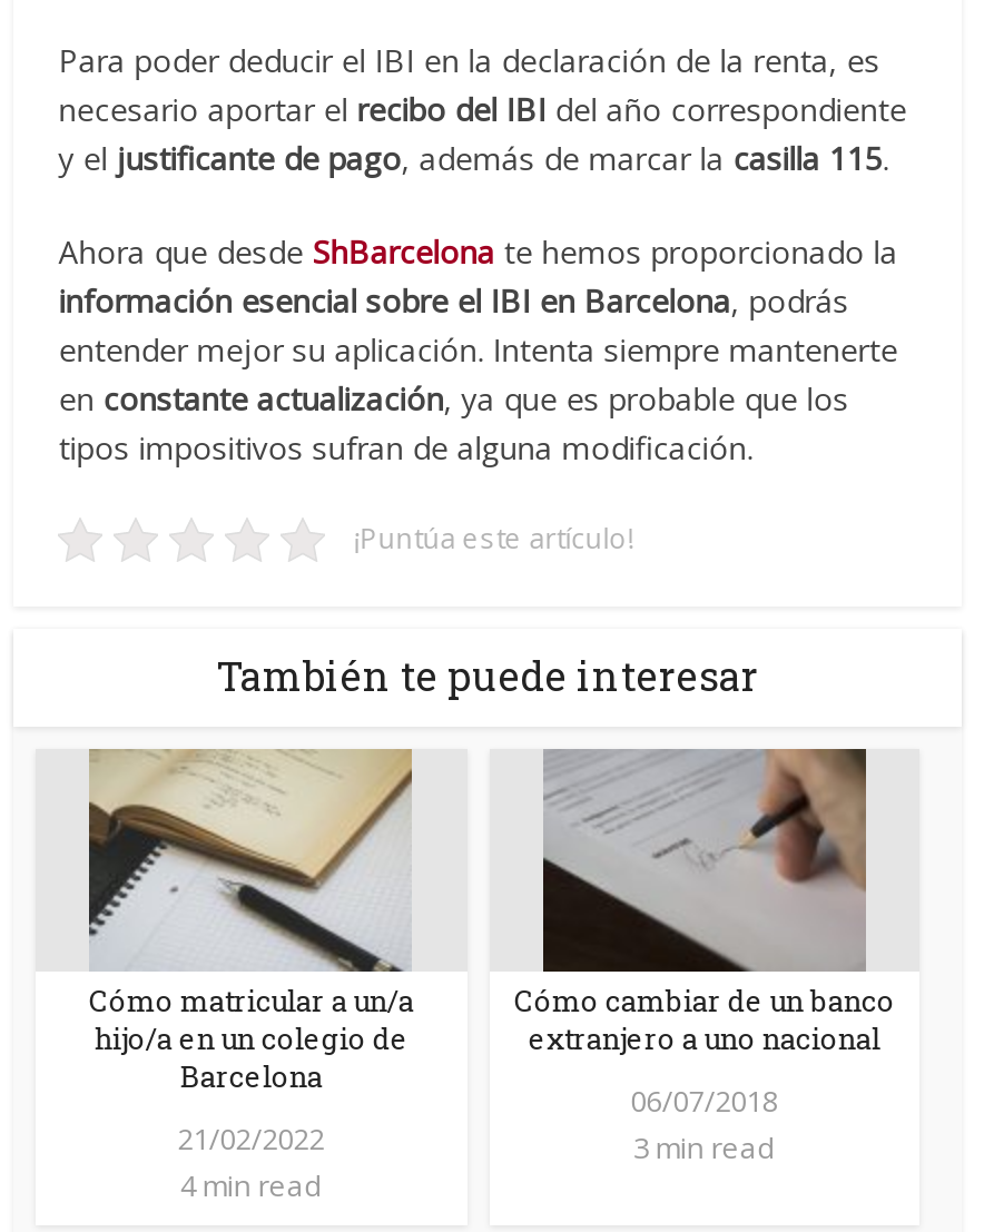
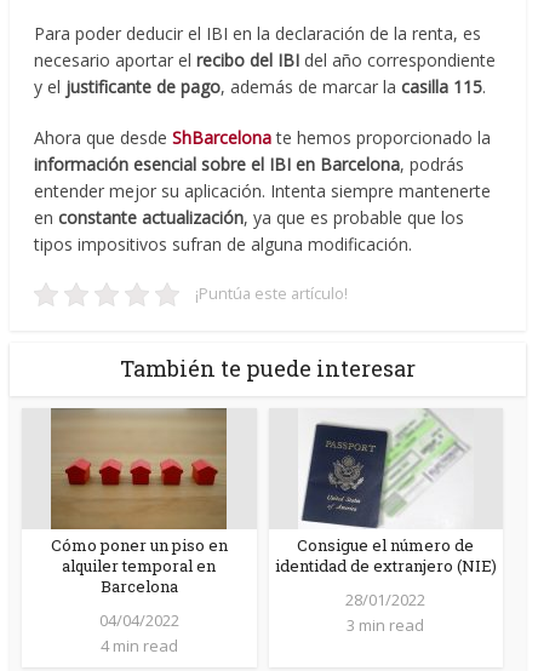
- [image]
- Cómo matricular a un/a
- hijo/a en un colegio de
+ [image]
+ Cómo poner un piso en
+ alquiler temporal en

- [image]
- Cómo cambiar de un banco
- extranjero a uno nacional
+ [image]
+ Consigue el número de
+ identidad de extranjero (NIE)

- 06/07/2018
+ 28/01/2022

- 21/02/2022
+ 04/04/2022
